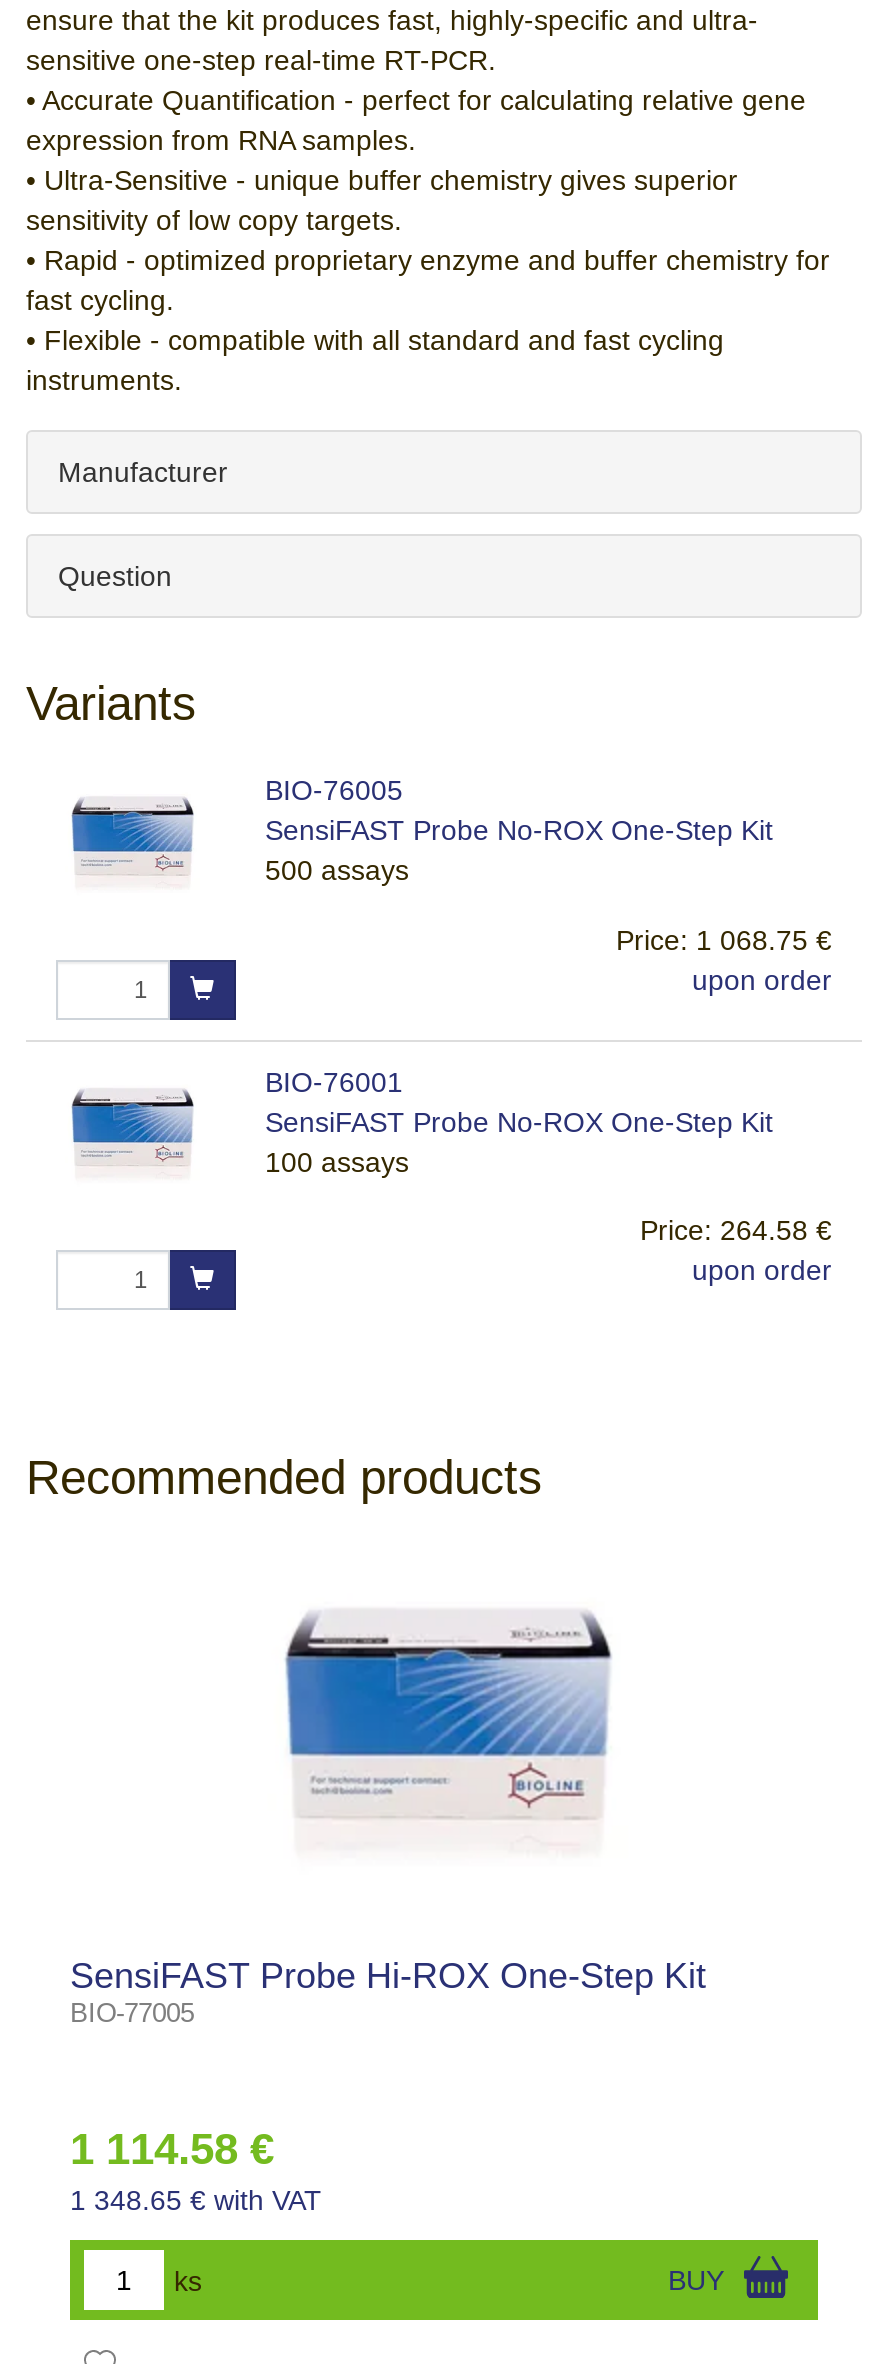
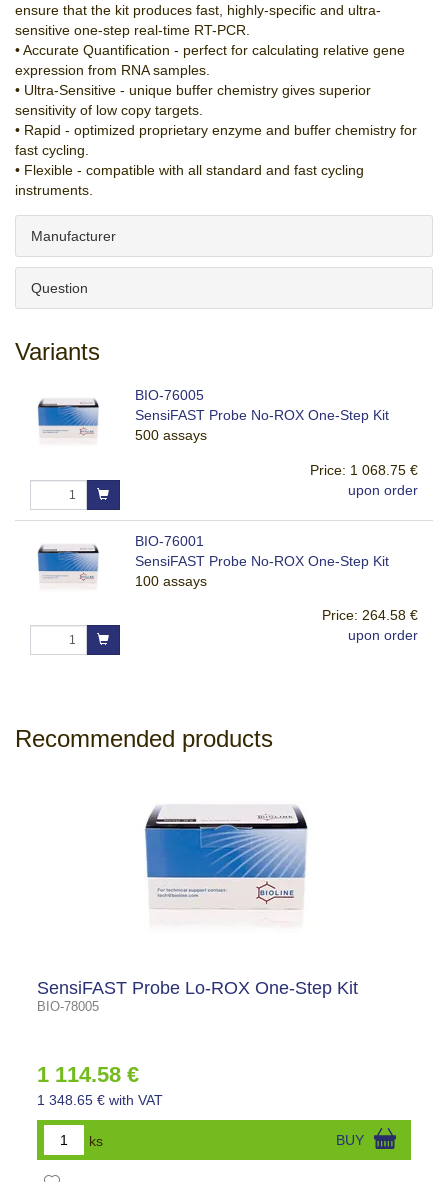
- SensiFAST Probe Hi-ROX One-Step Kit
- BIO-77005
+ SensiFAST Probe Lo-ROX One-Step Kit
+ BIO-78005
